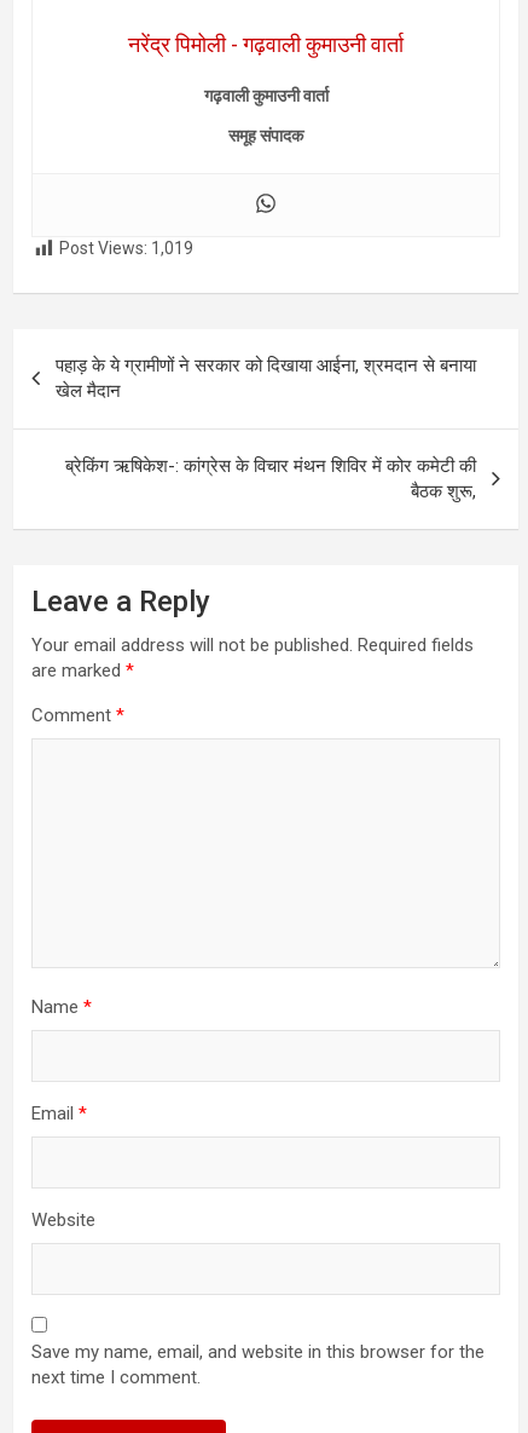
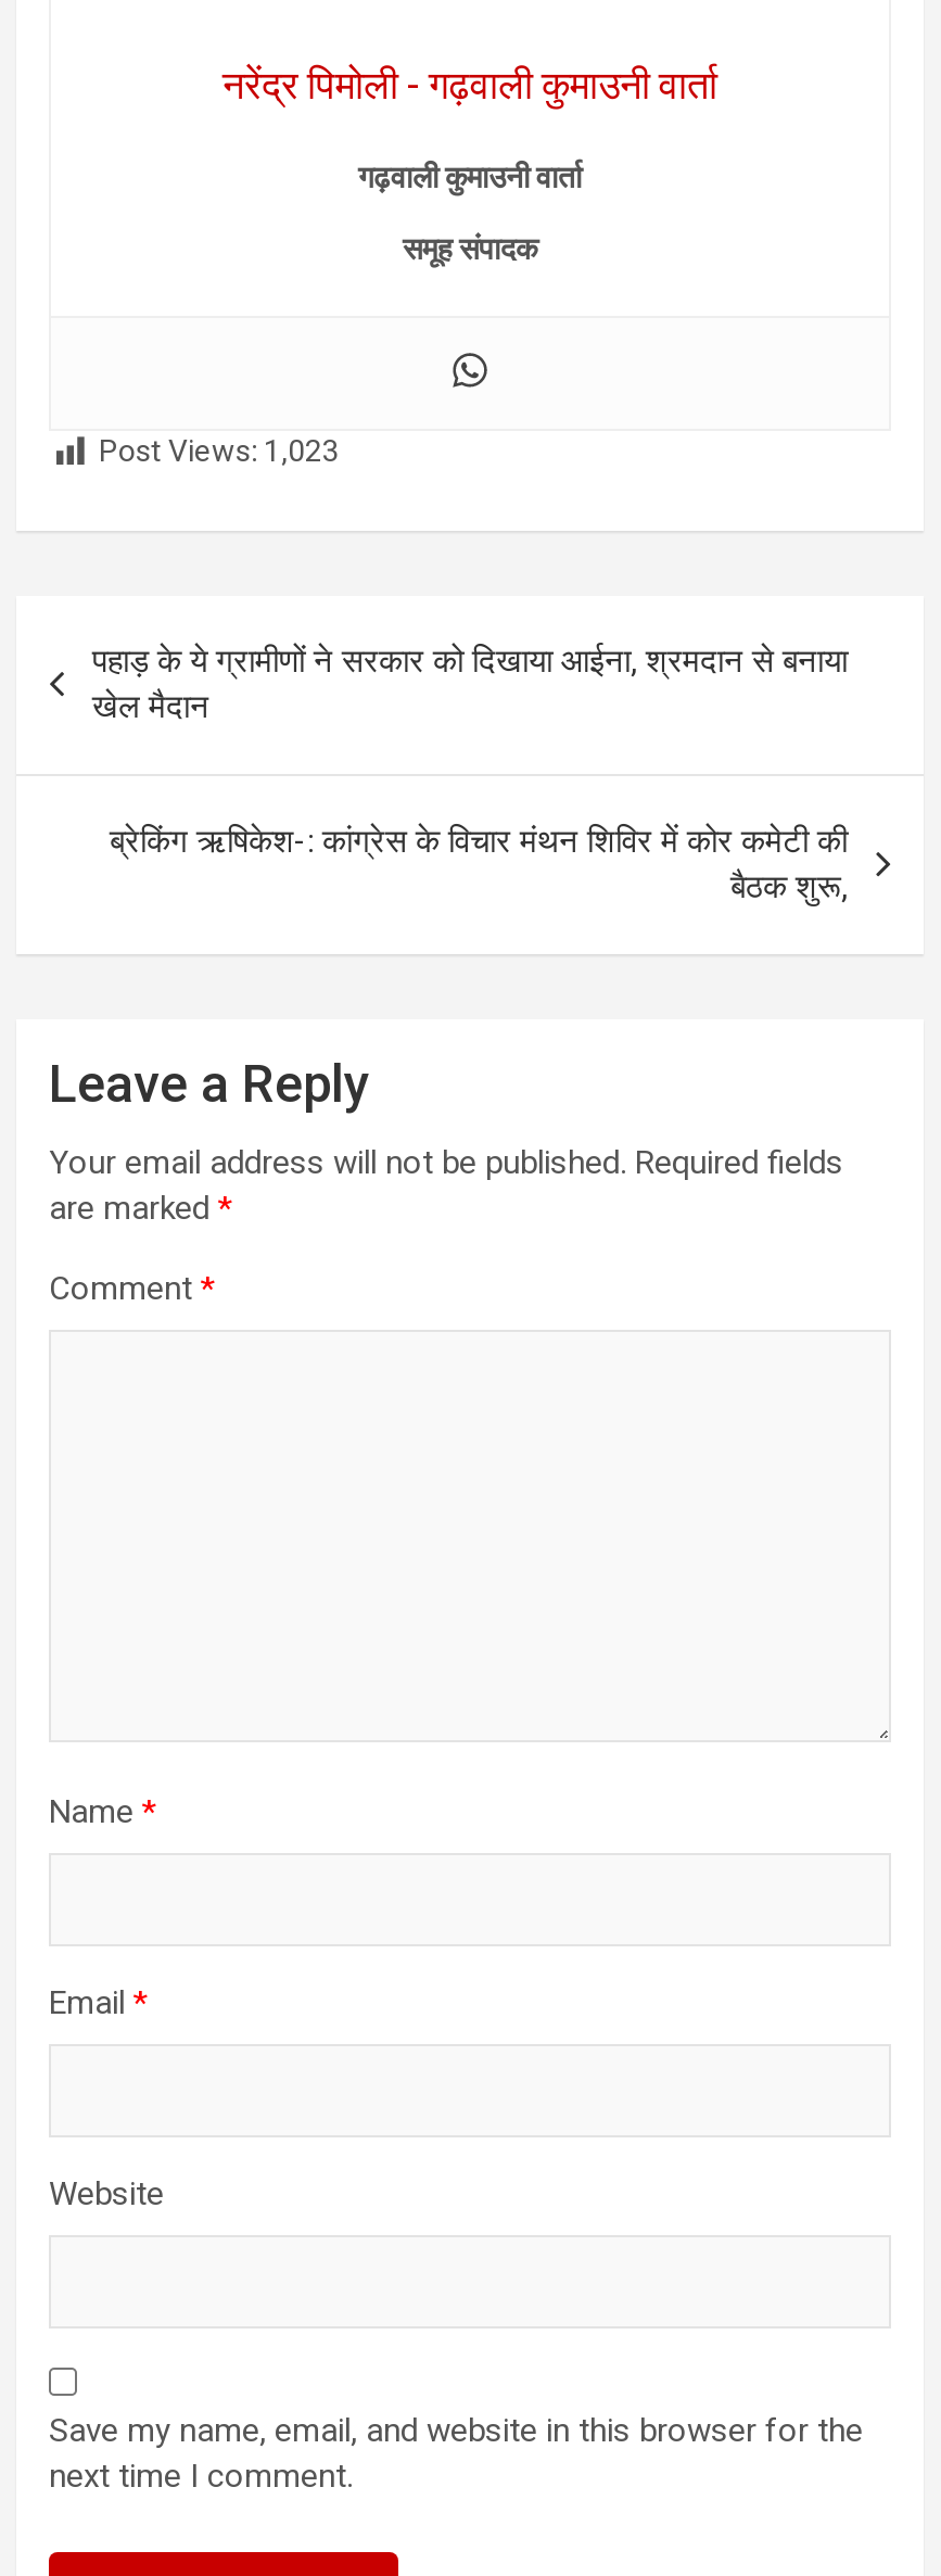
- Post Views: 1,019
+ Post Views: 1,023
